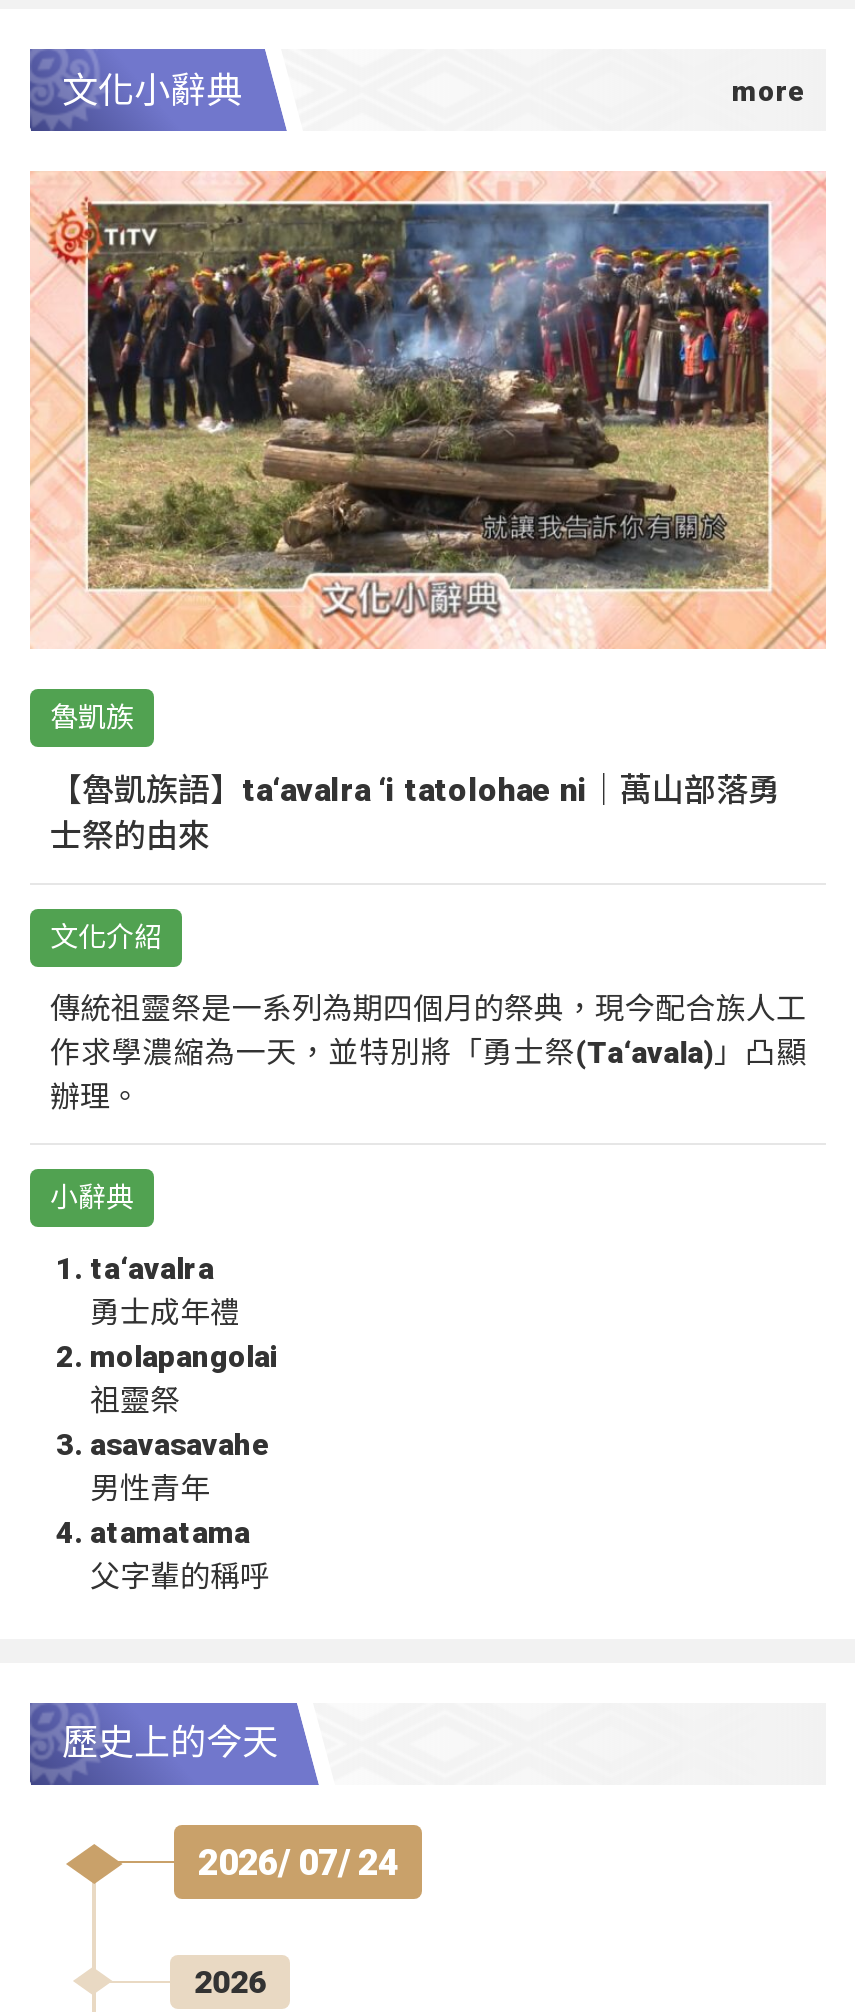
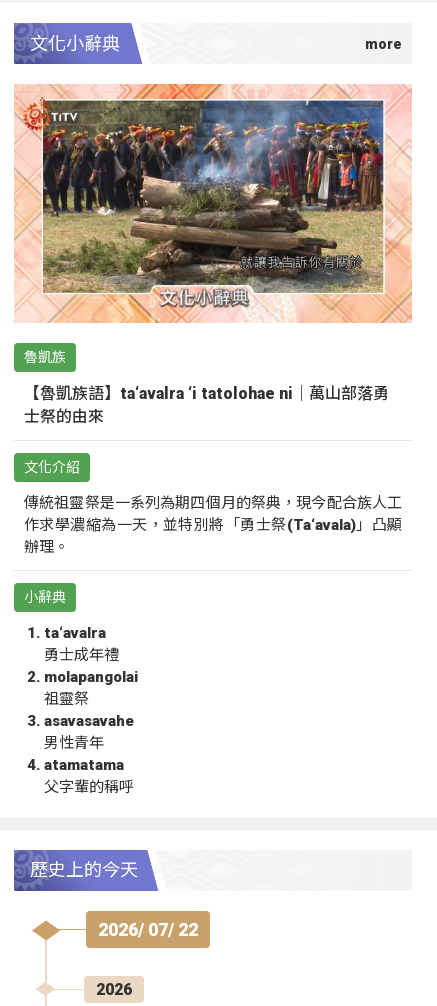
- 2026/ 07/ 24
+ 2026/ 07/ 22
